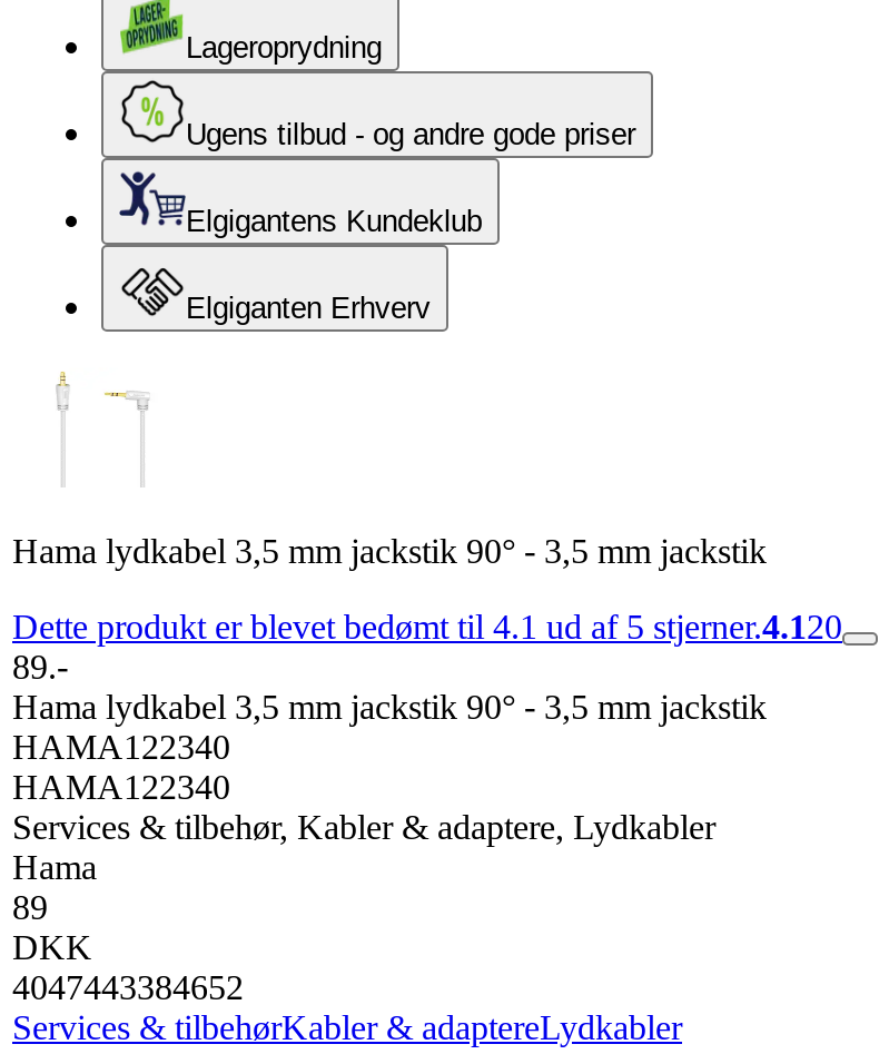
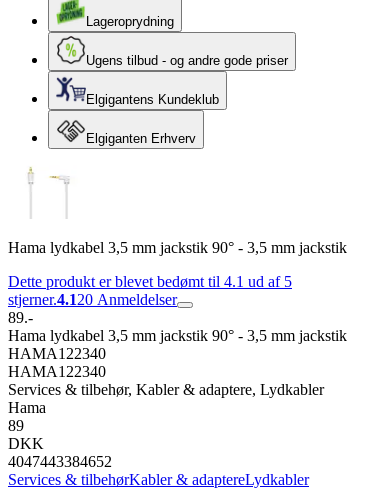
- Dette produkt er blevet bedømt til 4.1 ud af 5 stjerner.4.120
+ Dette produkt er blevet bedømt til 4.1 ud af 5
+ stjerner.4.120 Anmeldelser
